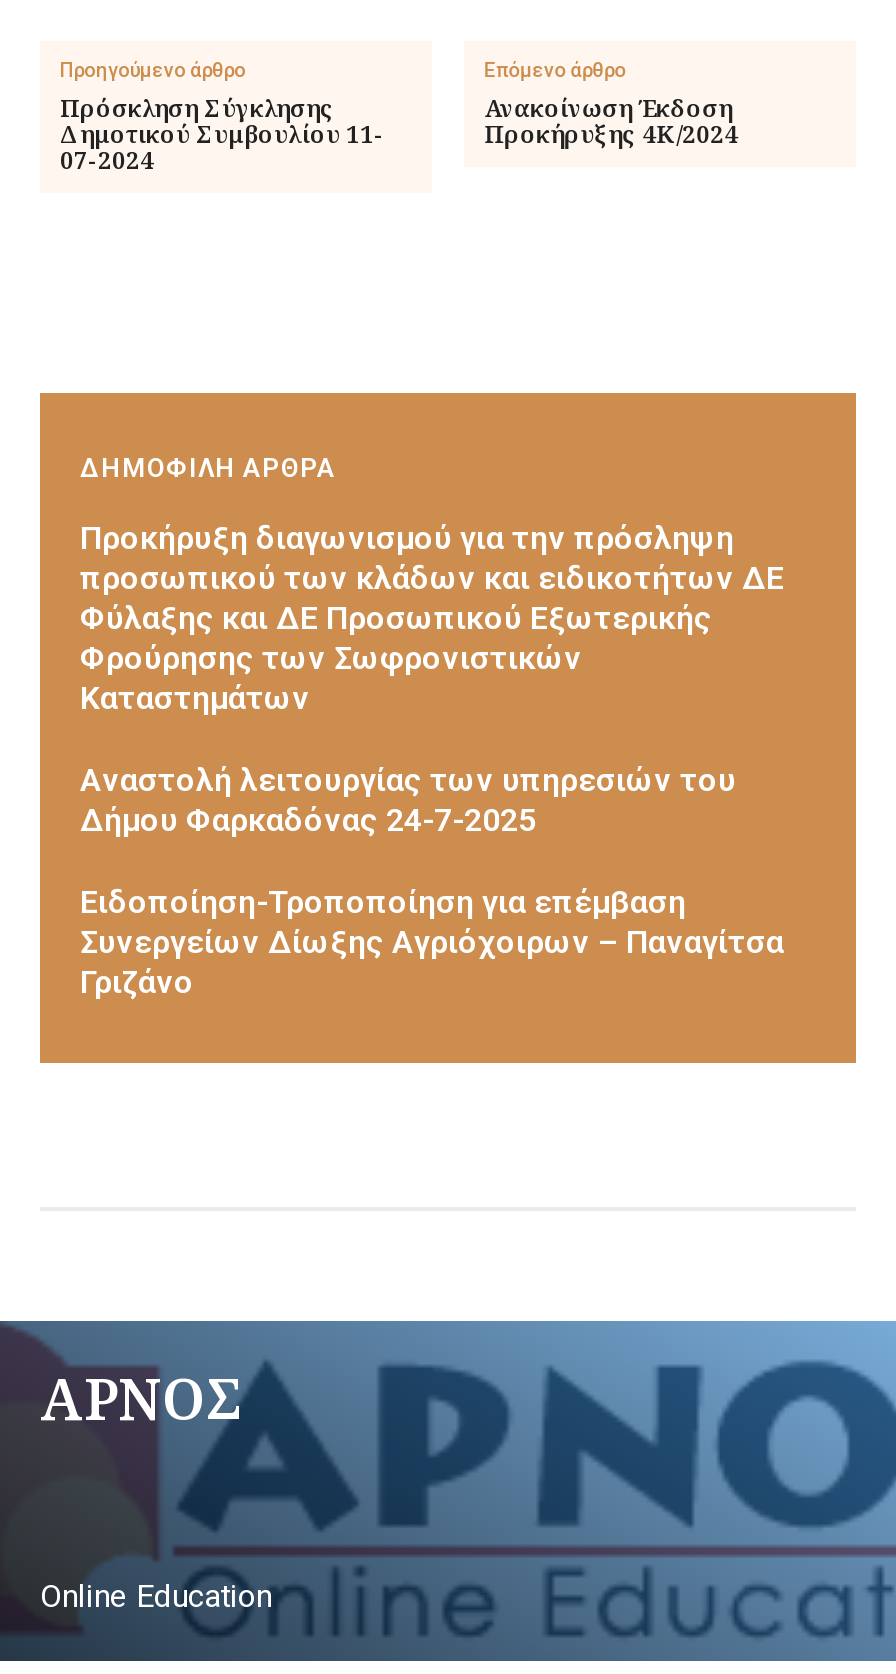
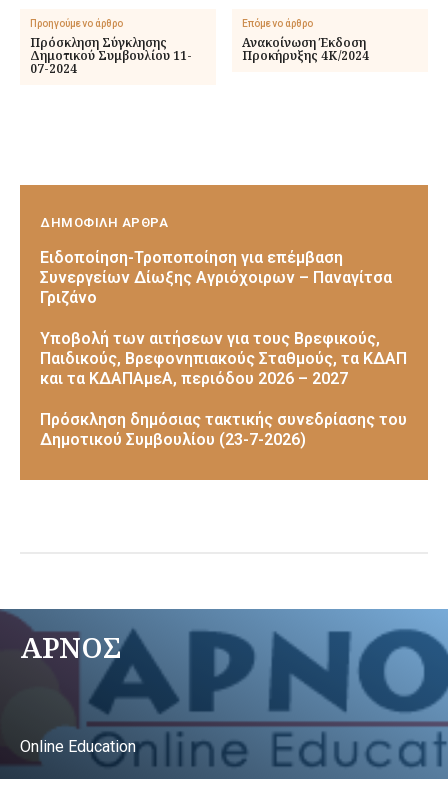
- Προκήρυξη διαγωνισμού για την πρόσληψη
- προσωπικού των κλάδων και ειδικοτήτων ΔΕ
- Φύλαξης και ΔΕ Προσωπικού Εξωτερικής
- Φρούρησης των Σωφρονιστικών
- Καταστημάτων
- Αναστολή λειτουργίας των υπηρεσιών του
- Δήμου Φαρκαδόνας 24-7-2025

moved up: Ειδοποίηση-Τροποποίηση για επέμβαση | Συνεργείων Δίωξης Αγριόχοιρων – Παναγίτσα | Γριζάνο

+ Υποβολή των αιτήσεων για τους Βρεφικούς,
+ Παιδικούς, Βρεφονηπιακούς Σταθμούς, τα ΚΔΑΠ
+ και τα ΚΔΑΠΑμεΑ, περιόδου 2026 – 2027
+ Πρόσκληση δημόσιας τακτικής συνεδρίασης του
+ Δημοτικού Συμβουλίου (23-7-2026)
